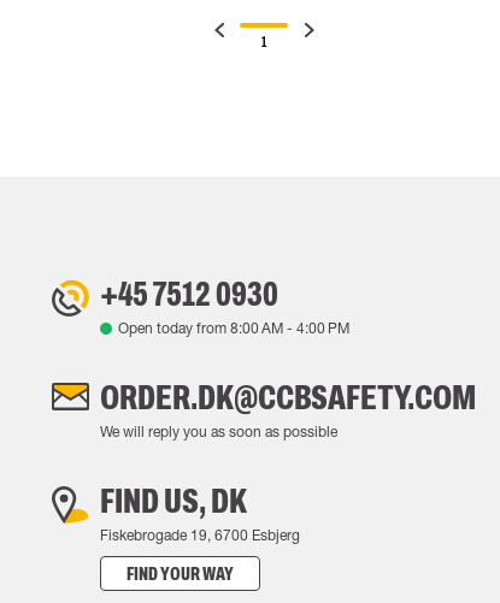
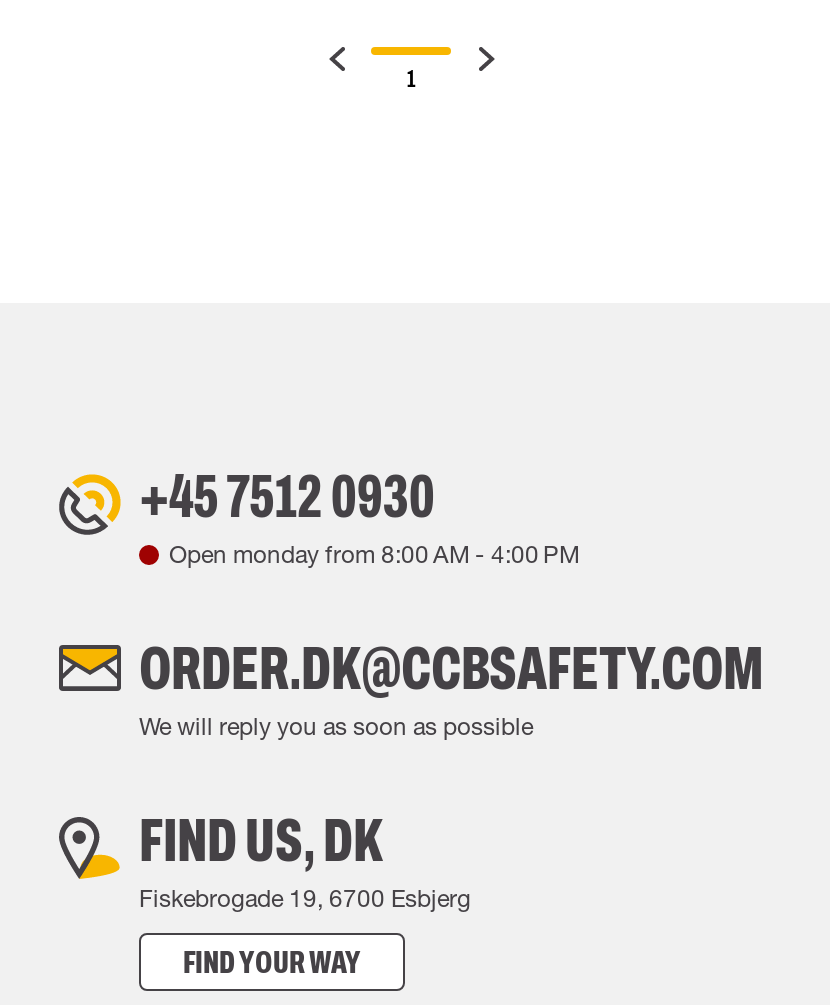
- Open today from 8:00 AM - 4:00 PM
+ Open monday from 8:00 AM - 4:00 PM
